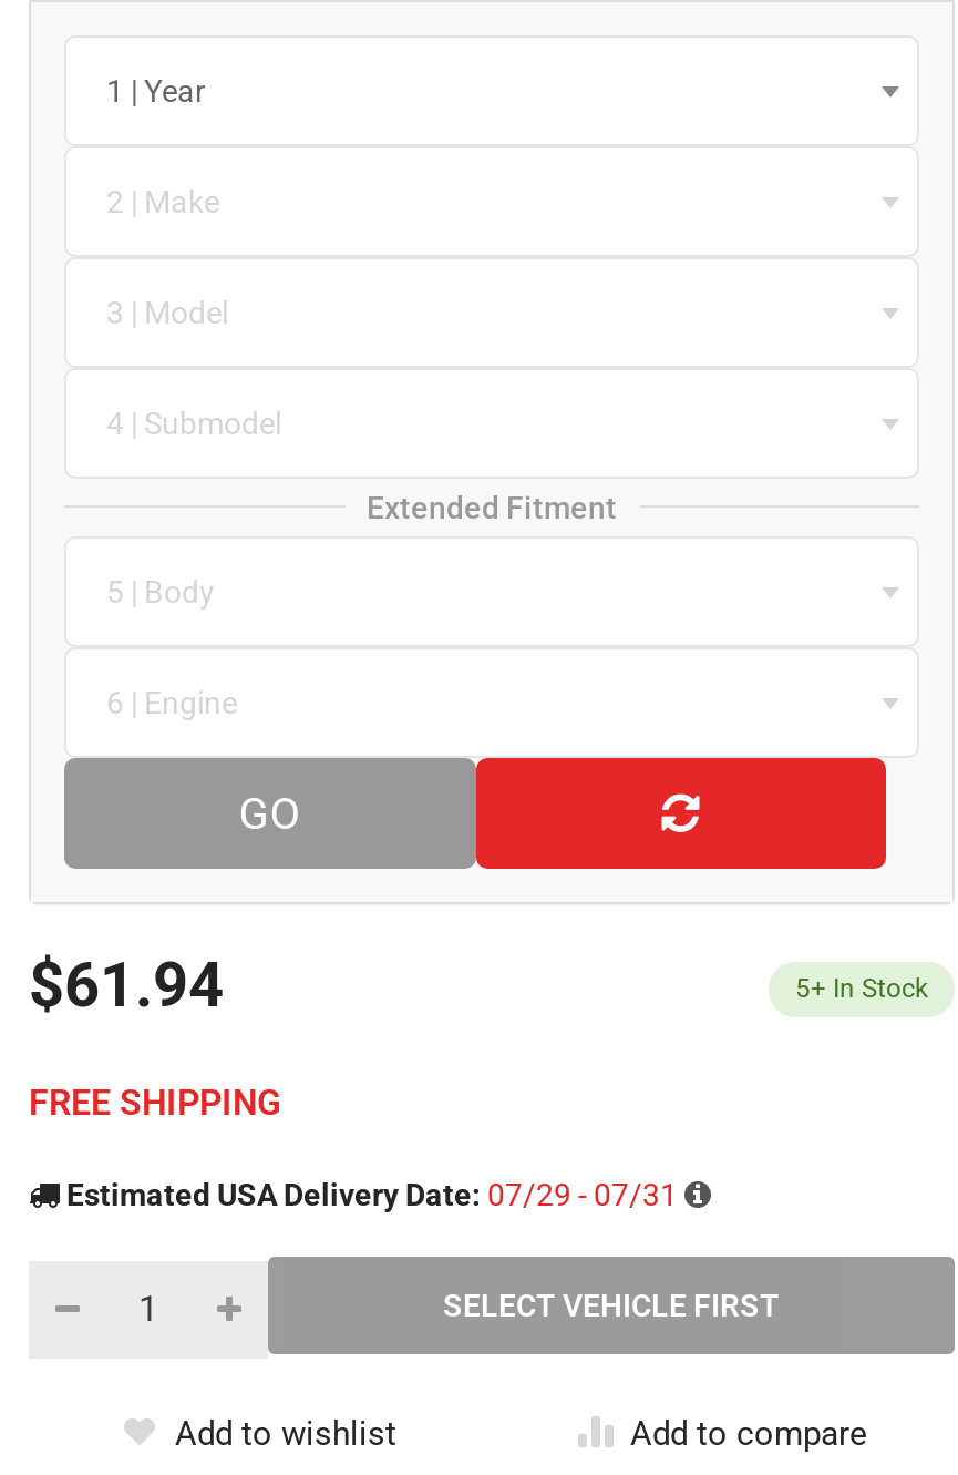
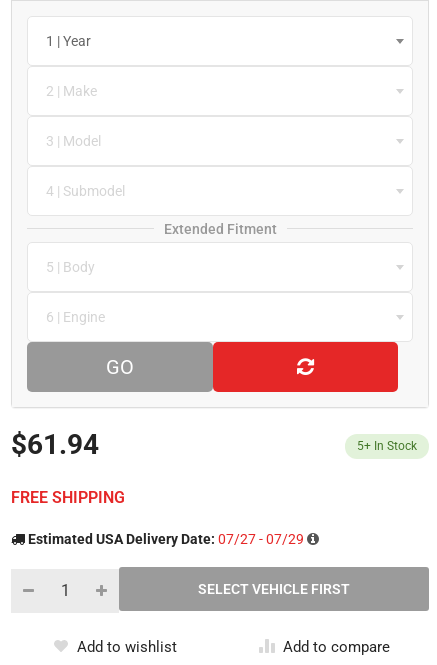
- Estimated USA Delivery Date: 07/29 - 07/31
+ Estimated USA Delivery Date: 07/27 - 07/29
